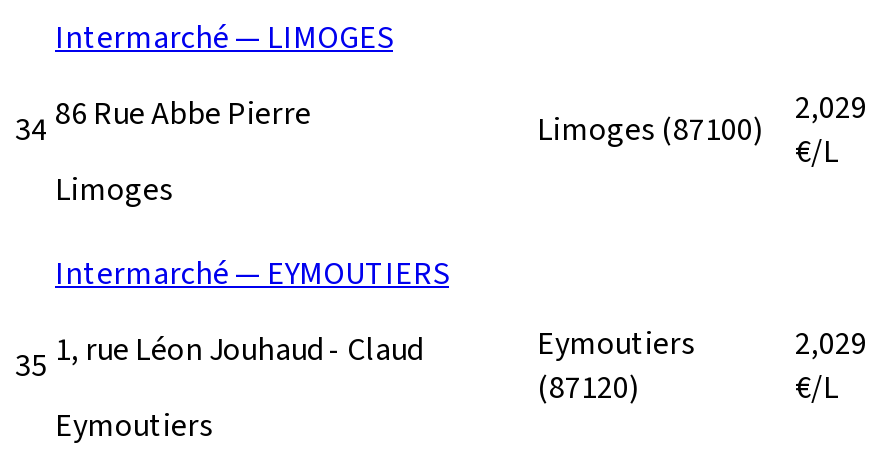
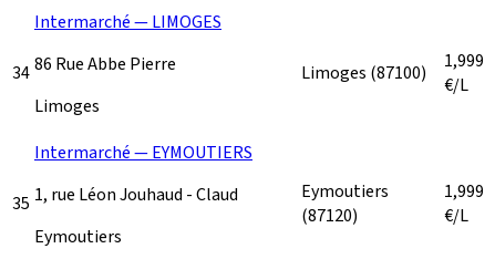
- Limoges (87100) 2,029 €/L
+ Limoges (87100) 1,999 €/L

- 2,029
+ 1,999
